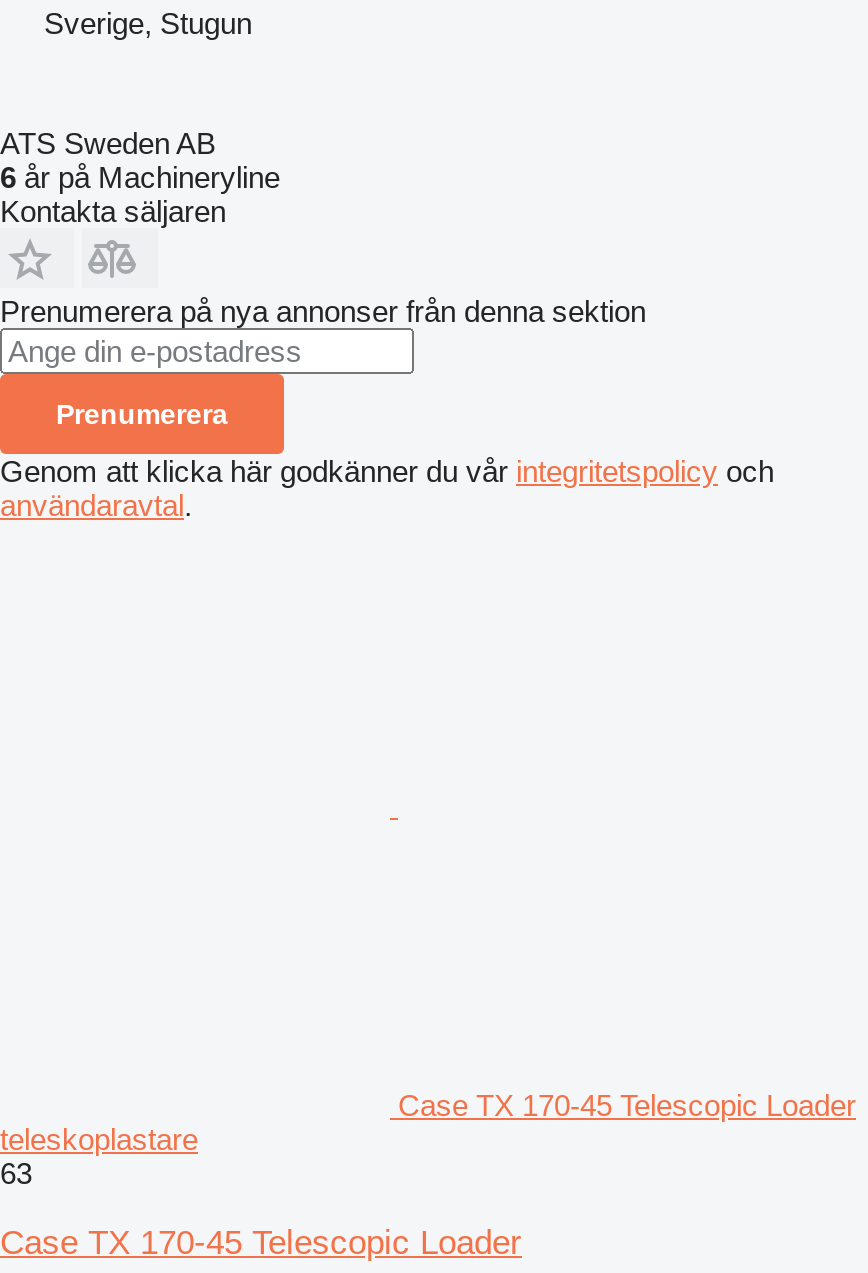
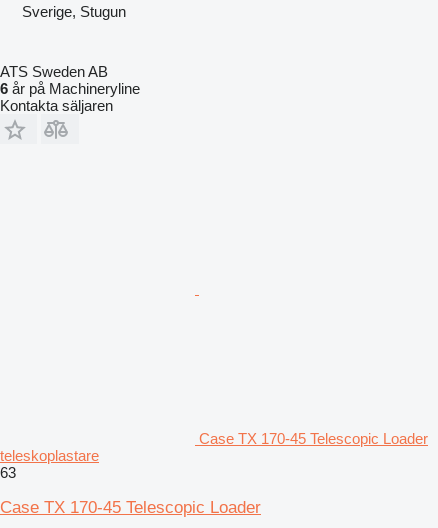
- Prenumerera på nya annonser från denna sektion
- Prenumerera
- Genom att klicka här godkänner du vår integritetspolicy och
- användaravtal.
